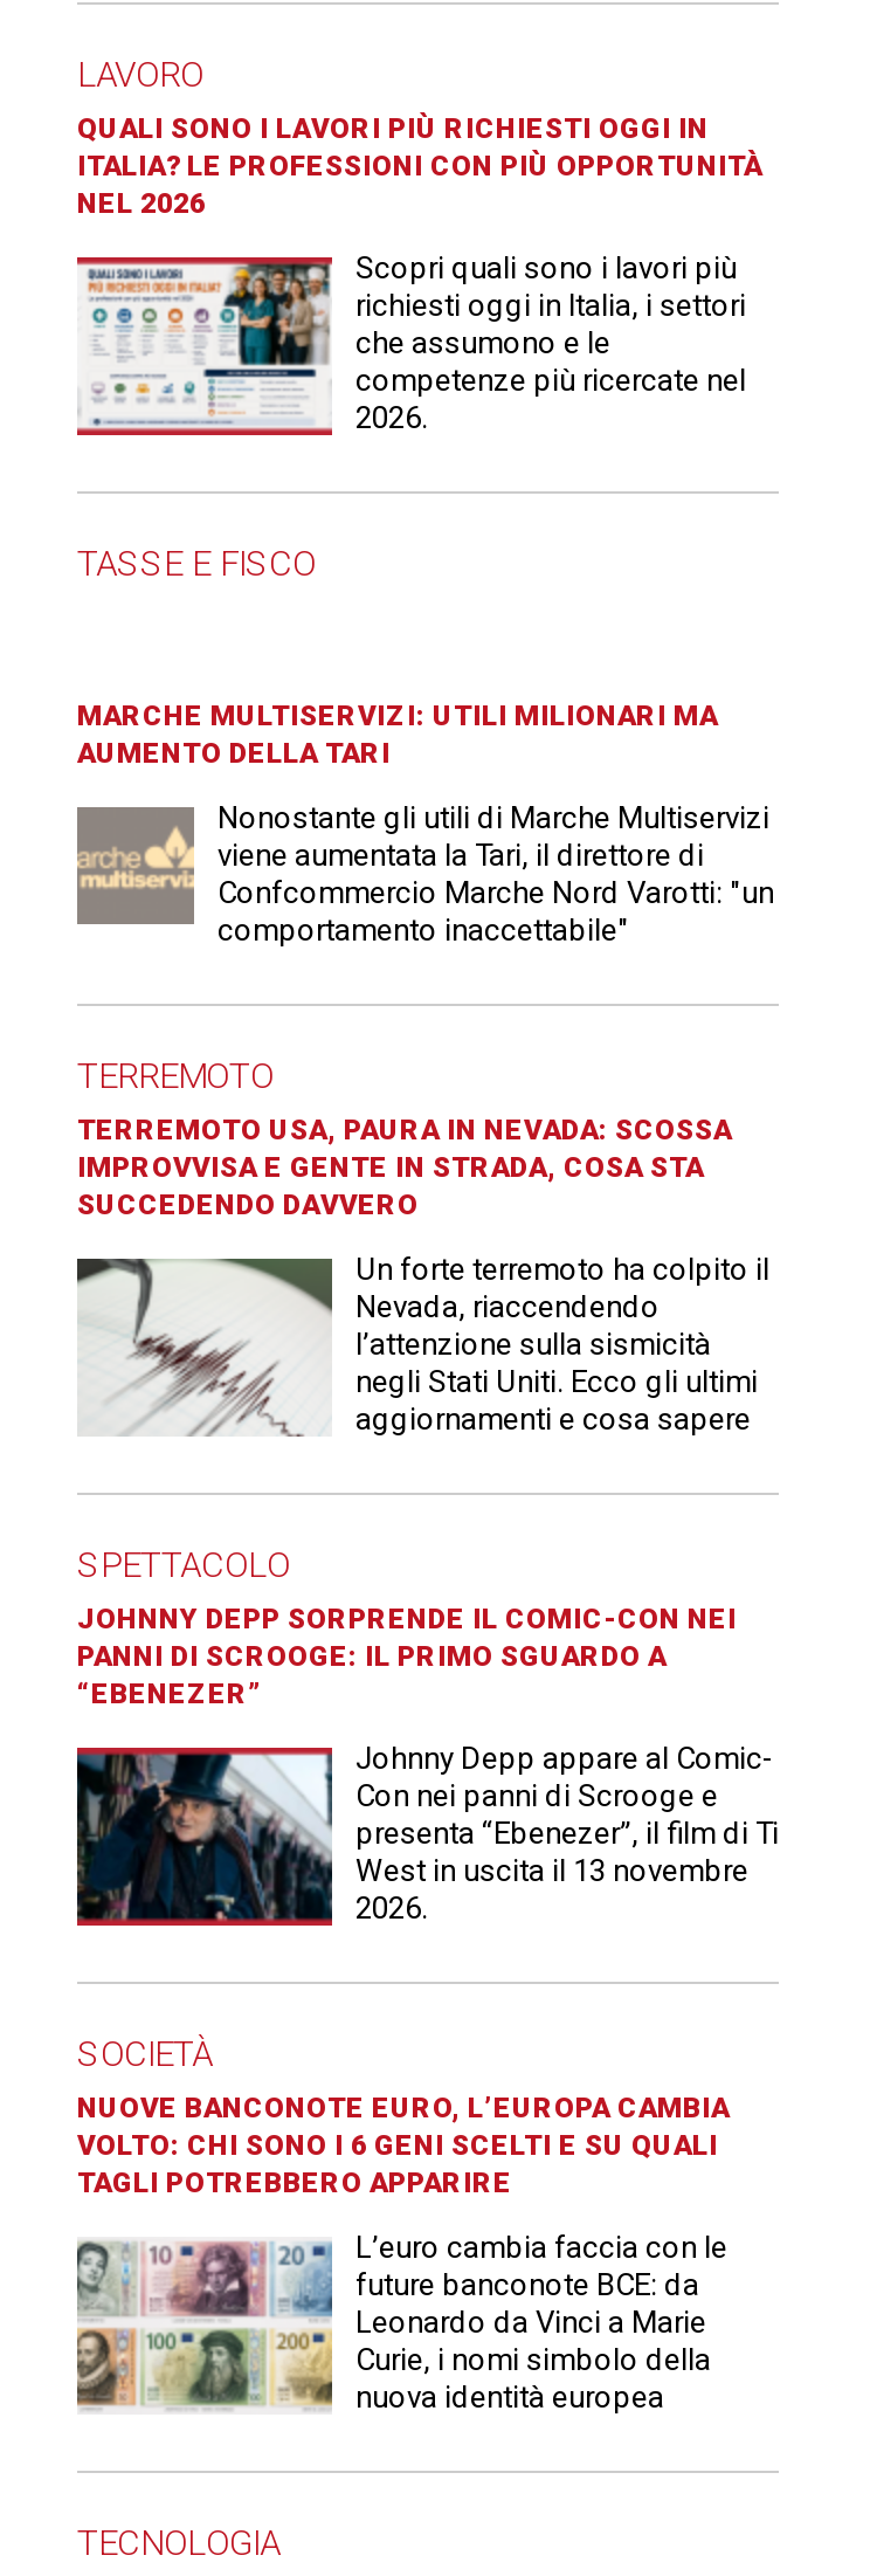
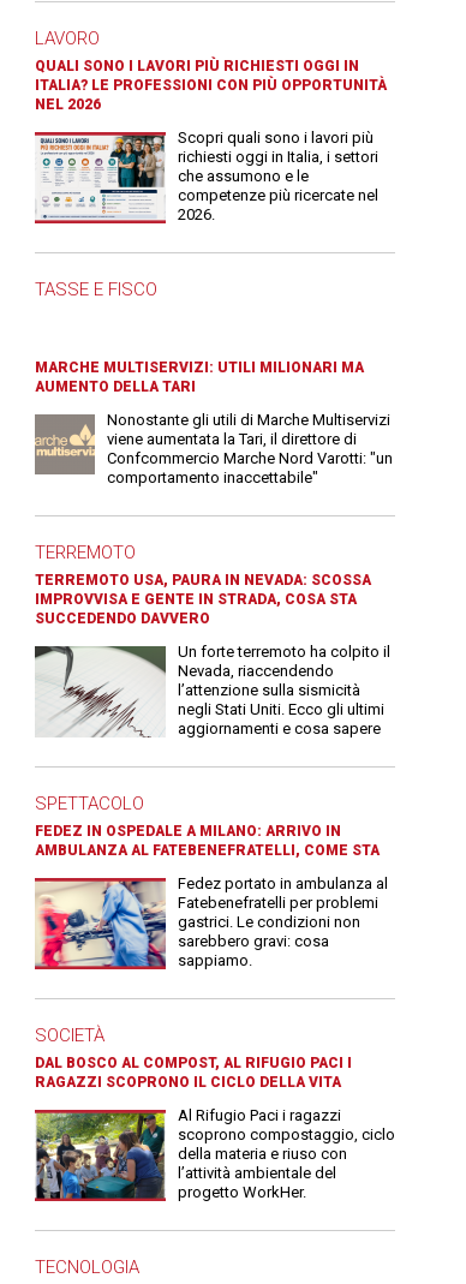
- JOHNNY DEPP SORPRENDE IL COMIC-CON NEI
- PANNI DI SCROOGE: IL PRIMO SGUARDO A
- “EBENEZER”
+ FEDEZ IN OSPEDALE A MILANO: ARRIVO IN
+ AMBULANZA AL FATEBENEFRATELLI, COME STA

- [image]
- Johnny Depp appare al Comic-
- Con nei panni di Scrooge e
- presenta “Ebenezer”, il film di Ti
- West in uscita il 13 novembre
- 2026.
+ [image]
+ Fedez portato in ambulanza al
+ Fatebenefratelli per problemi
+ gastrici. Le condizioni non
+ sarebbero gravi: cosa
+ sappiamo.

- NUOVE BANCONOTE EURO, L’EUROPA CAMBIA
- VOLTO: CHI SONO I 6 GENI SCELTI E SU QUALI
- TAGLI POTREBBERO APPARIRE
+ DAL BOSCO AL COMPOST, AL RIFUGIO PACI I
+ RAGAZZI SCOPRONO IL CICLO DELLA VITA

- [image]
- L’euro cambia faccia con le
- future banconote BCE: da
- Leonardo da Vinci a Marie
- Curie, i nomi simbolo della
- nuova identità europea
+ [image]
+ Al Rifugio Paci i ragazzi
+ scoprono compostaggio, ciclo
+ della materia e riuso con
+ l’attività ambientale del
+ progetto WorkHer.
